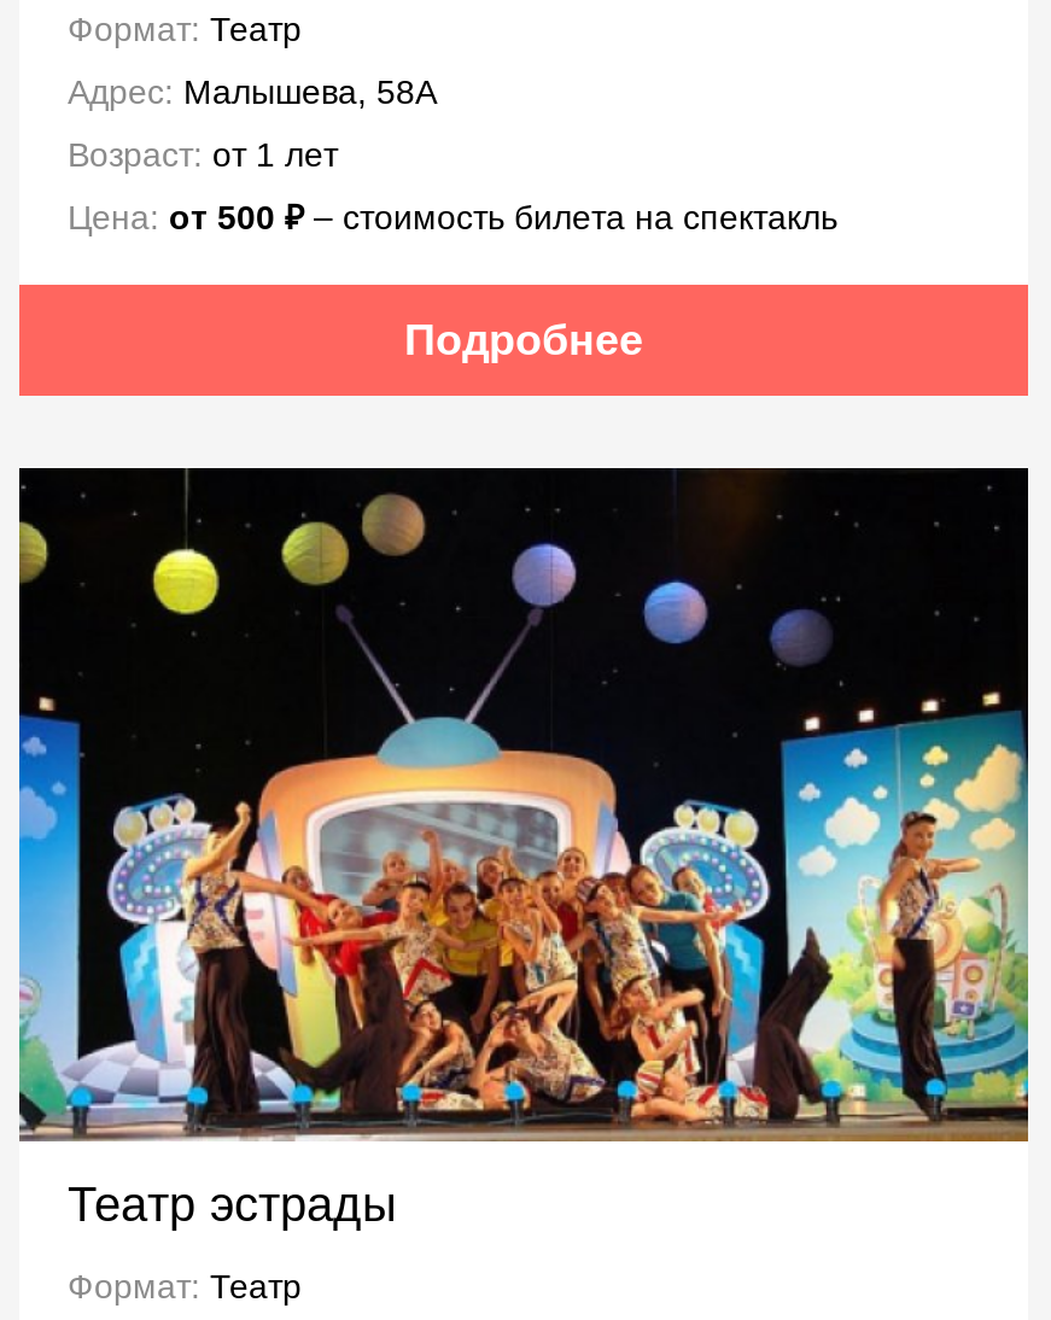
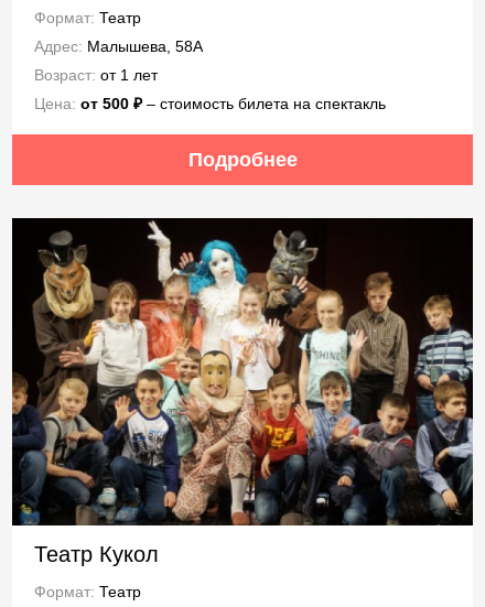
- [image]
- Театр эстрады
+ [image]
+ Театр Кукол
